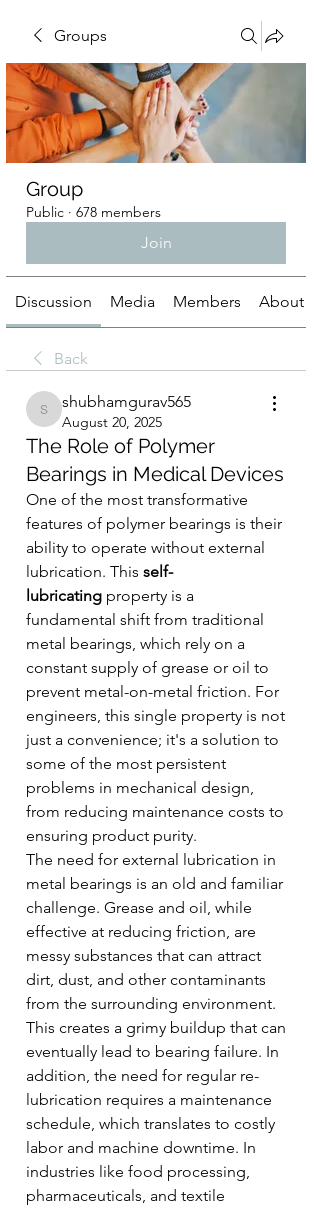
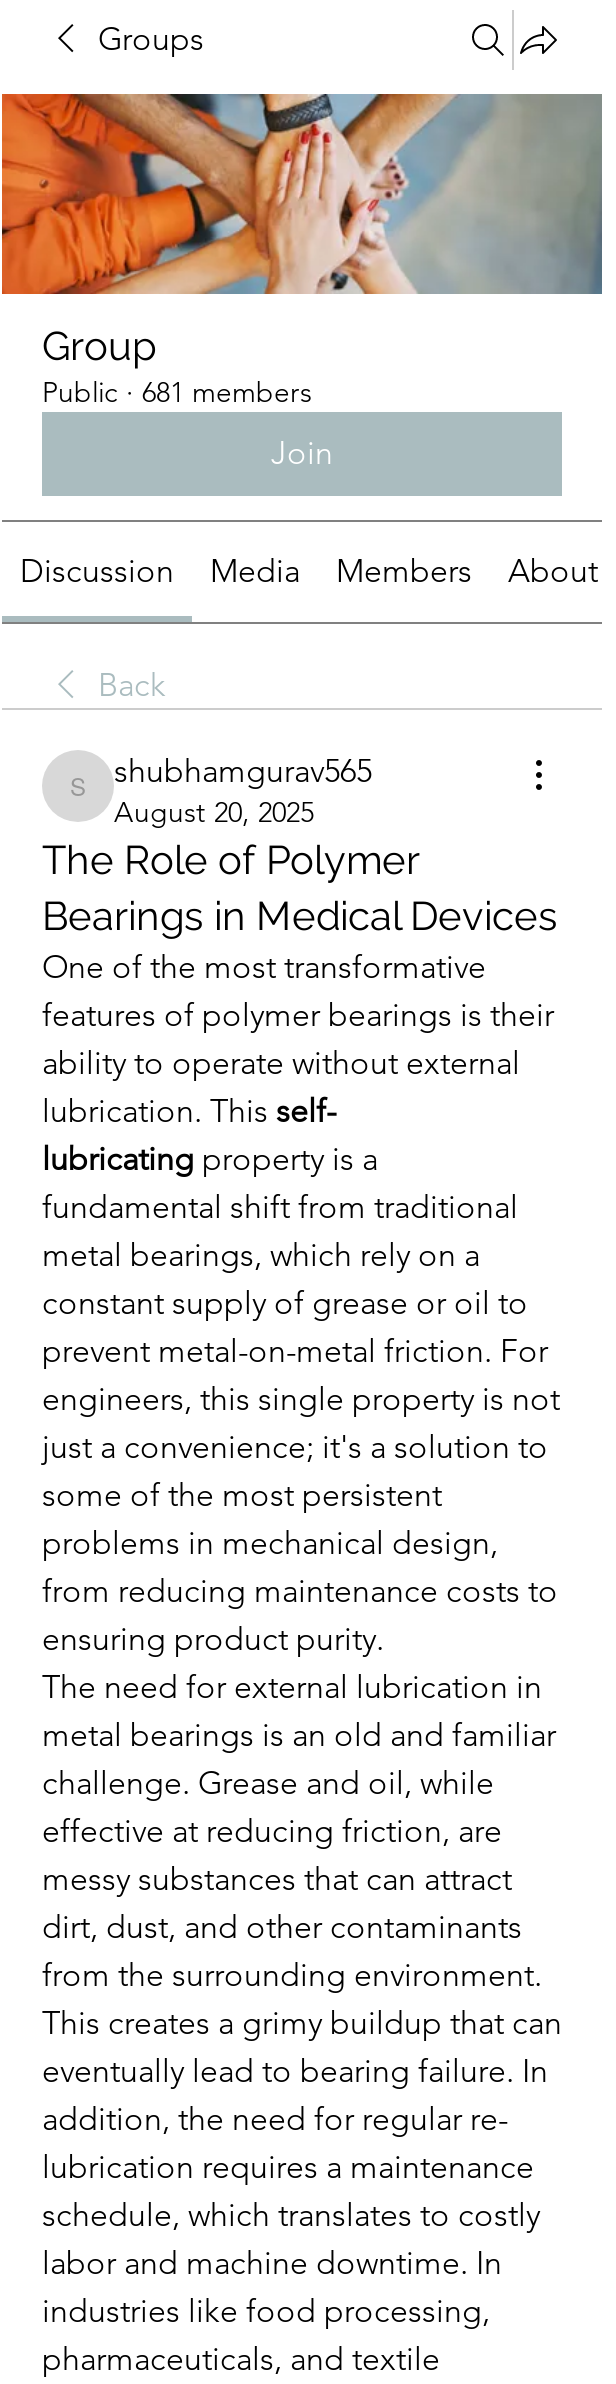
- Public · 678 members
+ Public · 681 members
